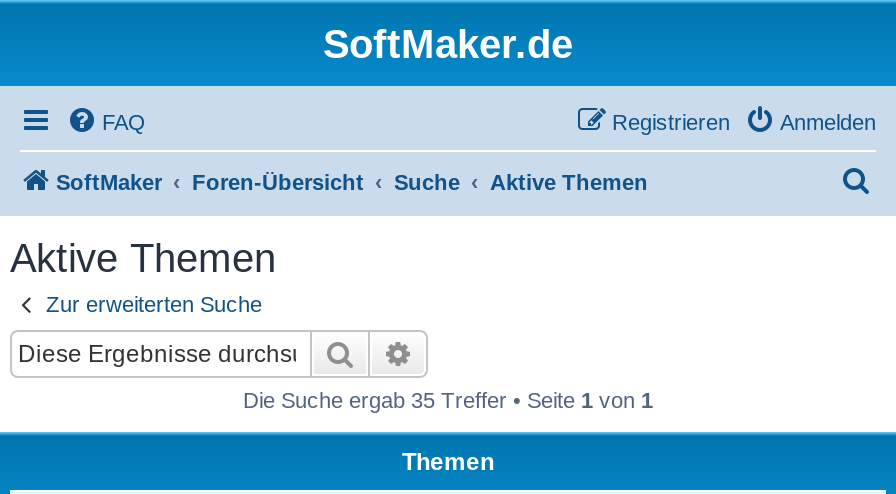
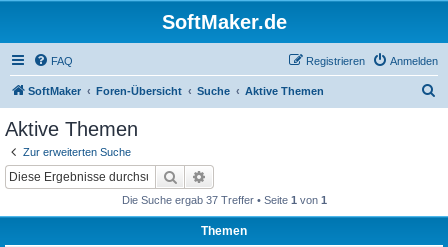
- Die Suche ergab 35 Treffer • Seite 1 von 1
+ Die Suche ergab 37 Treffer • Seite 1 von 1
